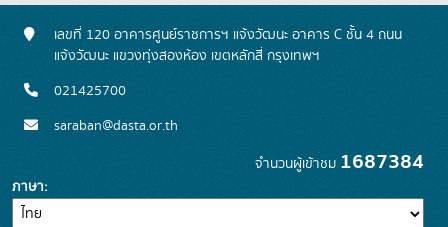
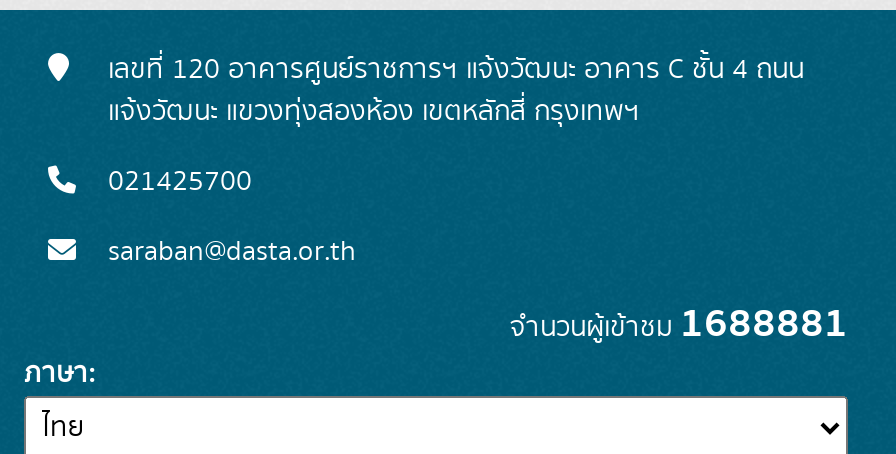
- จำนวนผู้เข้าชม1687384
+ จำนวนผู้เข้าชม1688881
